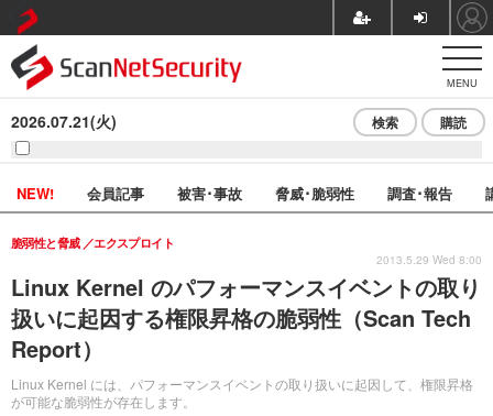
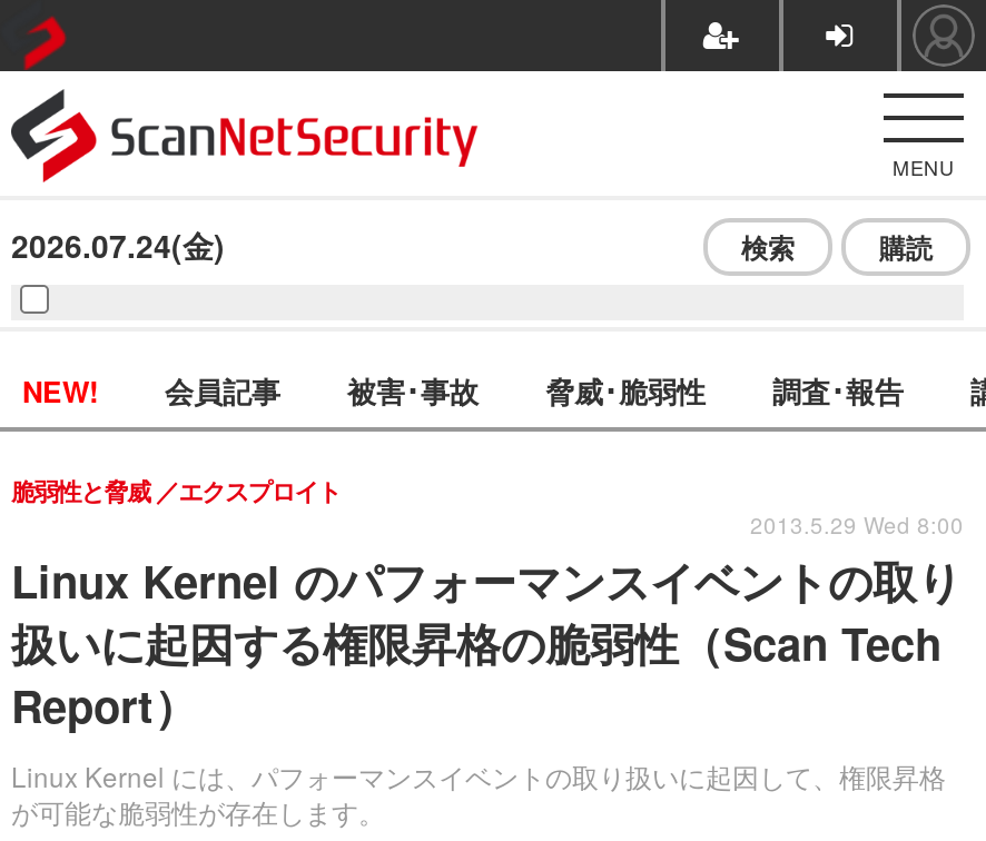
- 2026.07.21(火)
+ 2026.07.24(金)
